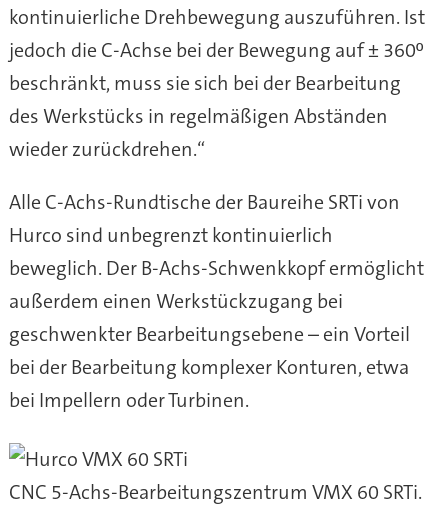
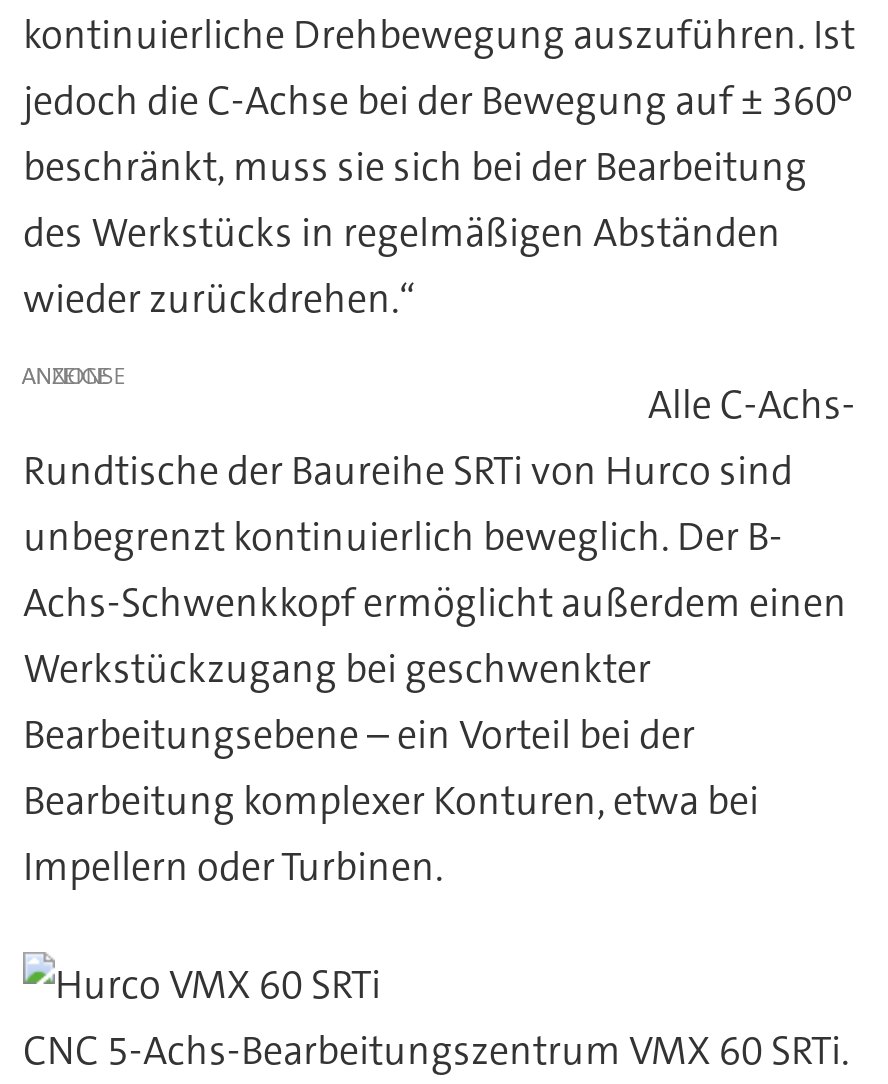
- Alle C-Achs-Rundtische der Baureihe SRTi von
- Hurco sind unbegrenzt kontinuierlich
- beweglich. Der B-Achs-Schwenkkopf ermöglicht
- außerdem einen Werkstückzugang bei
- geschwenkter Bearbeitungsebene – ein Vorteil
- bei der Bearbeitung komplexer Konturen, etwa
- bei Impellern oder Turbinen.
+ ANZEIGE
+ Alle C-Achs-
+ Rundtische der Baureihe SRTi von Hurco sind
+ unbegrenzt kontinuierlich beweglich. Der B-
+ Achs-Schwenkkopf ermöglicht außerdem einen
+ Werkstückzugang bei geschwenkter
+ Bearbeitungsebene – ein Vorteil bei der
+ Bearbeitung komplexer Konturen, etwa bei
+ Impellern oder Turbinen.
